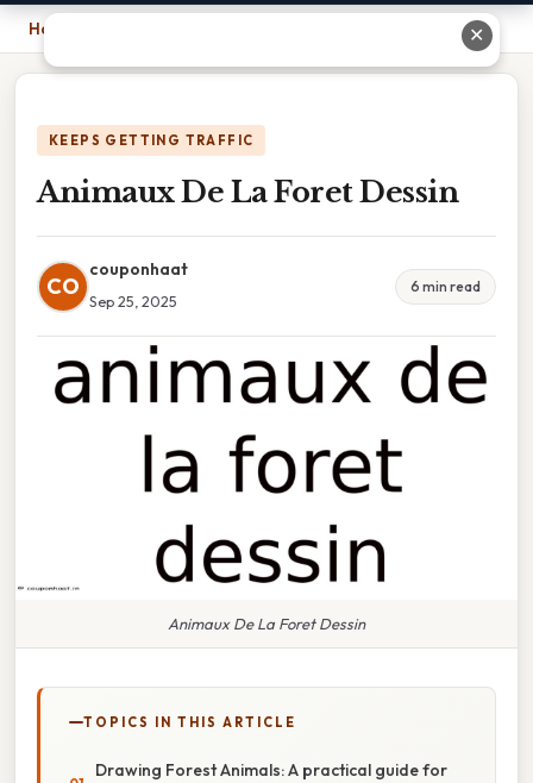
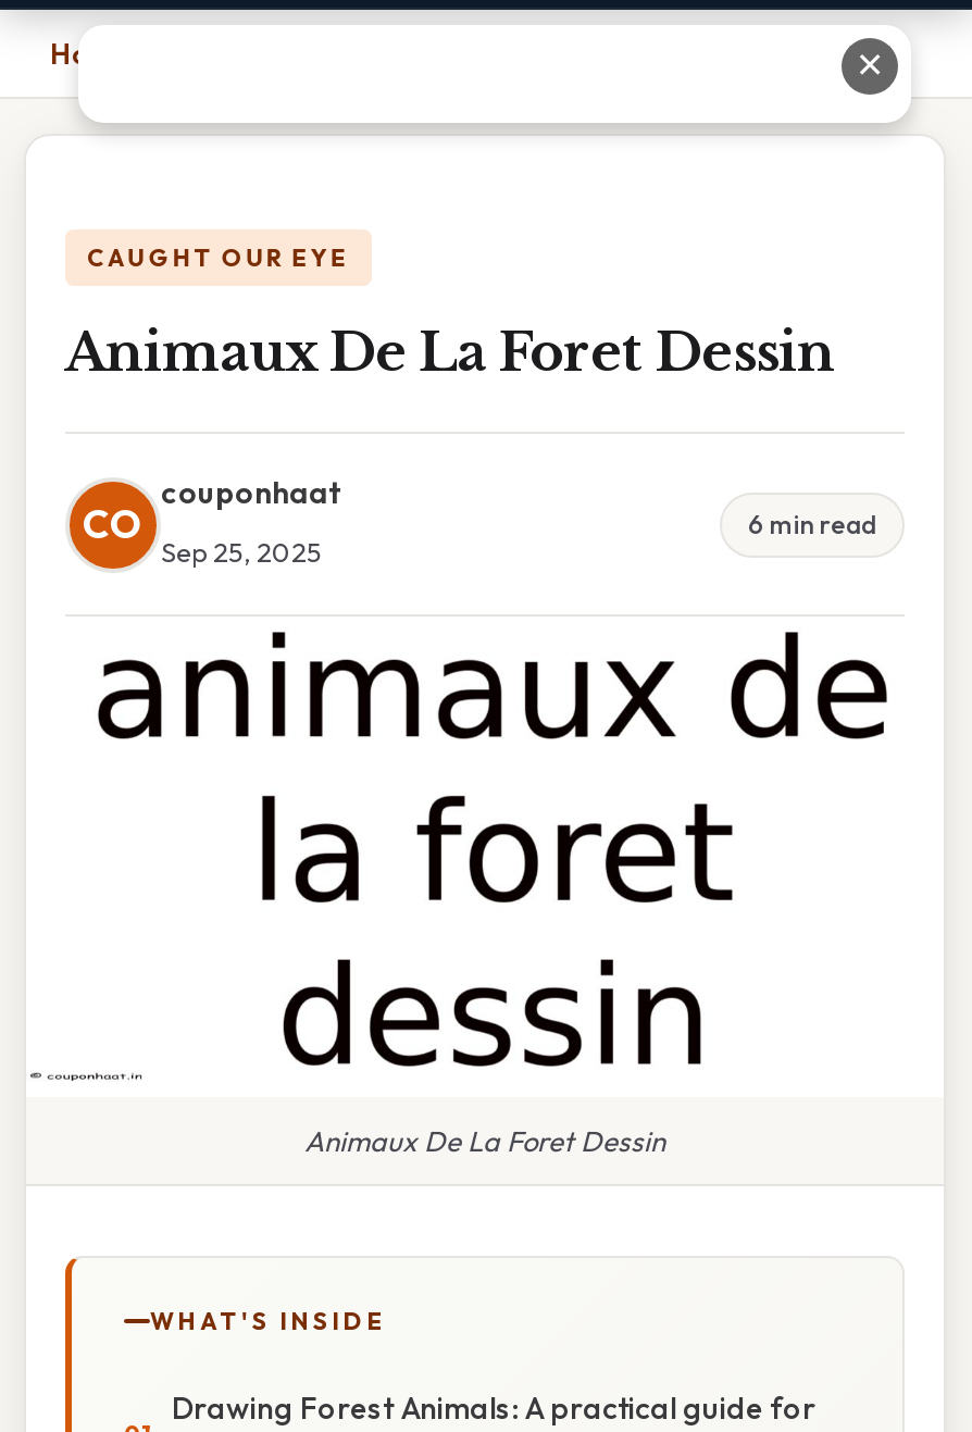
- KEEPS GETTING TRAFFIC
+ CAUGHT OUR EYE

- TOPICS IN THIS ARTICLE
+ WHAT'S INSIDE
